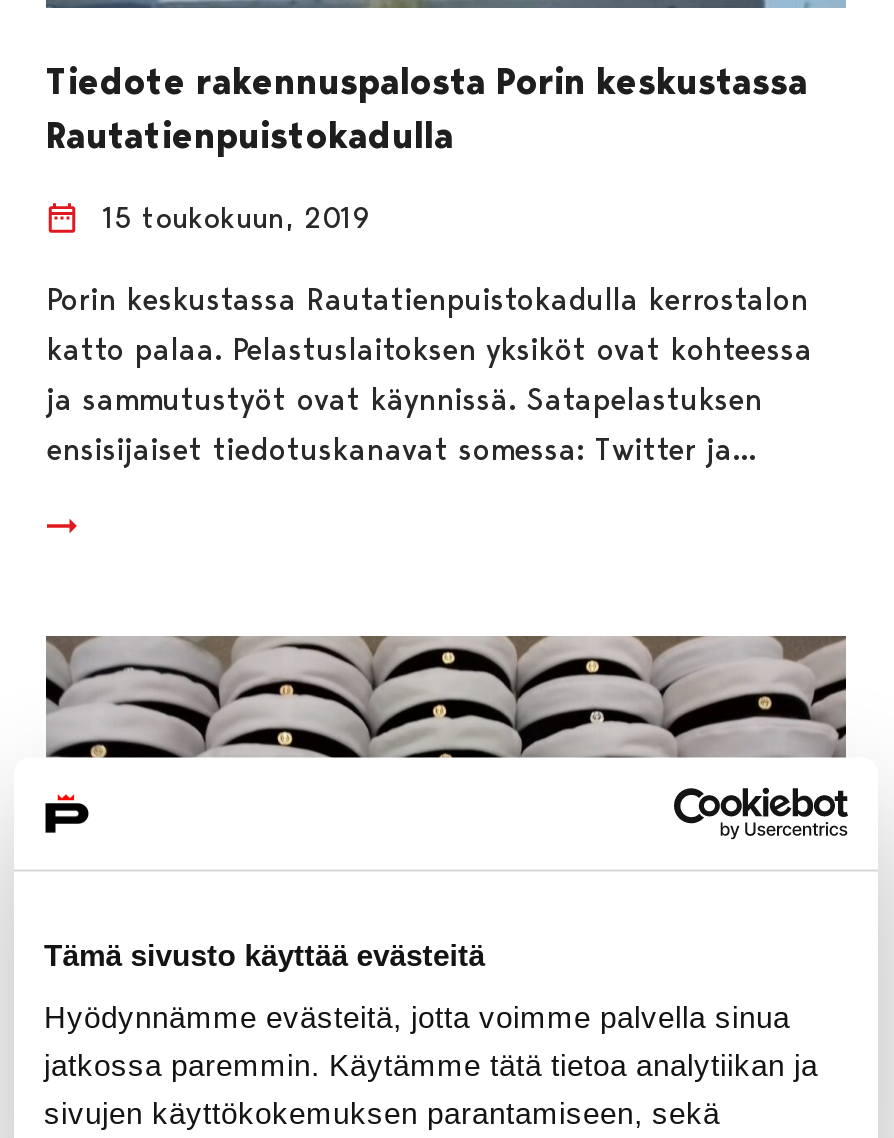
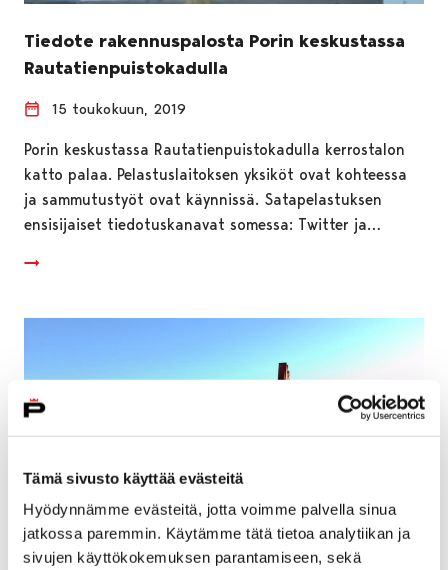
- [image]
+ [image]
